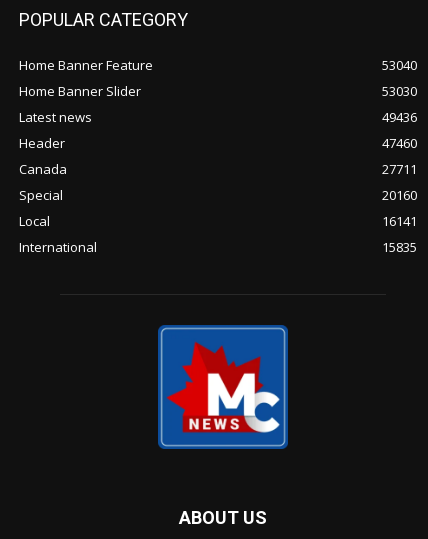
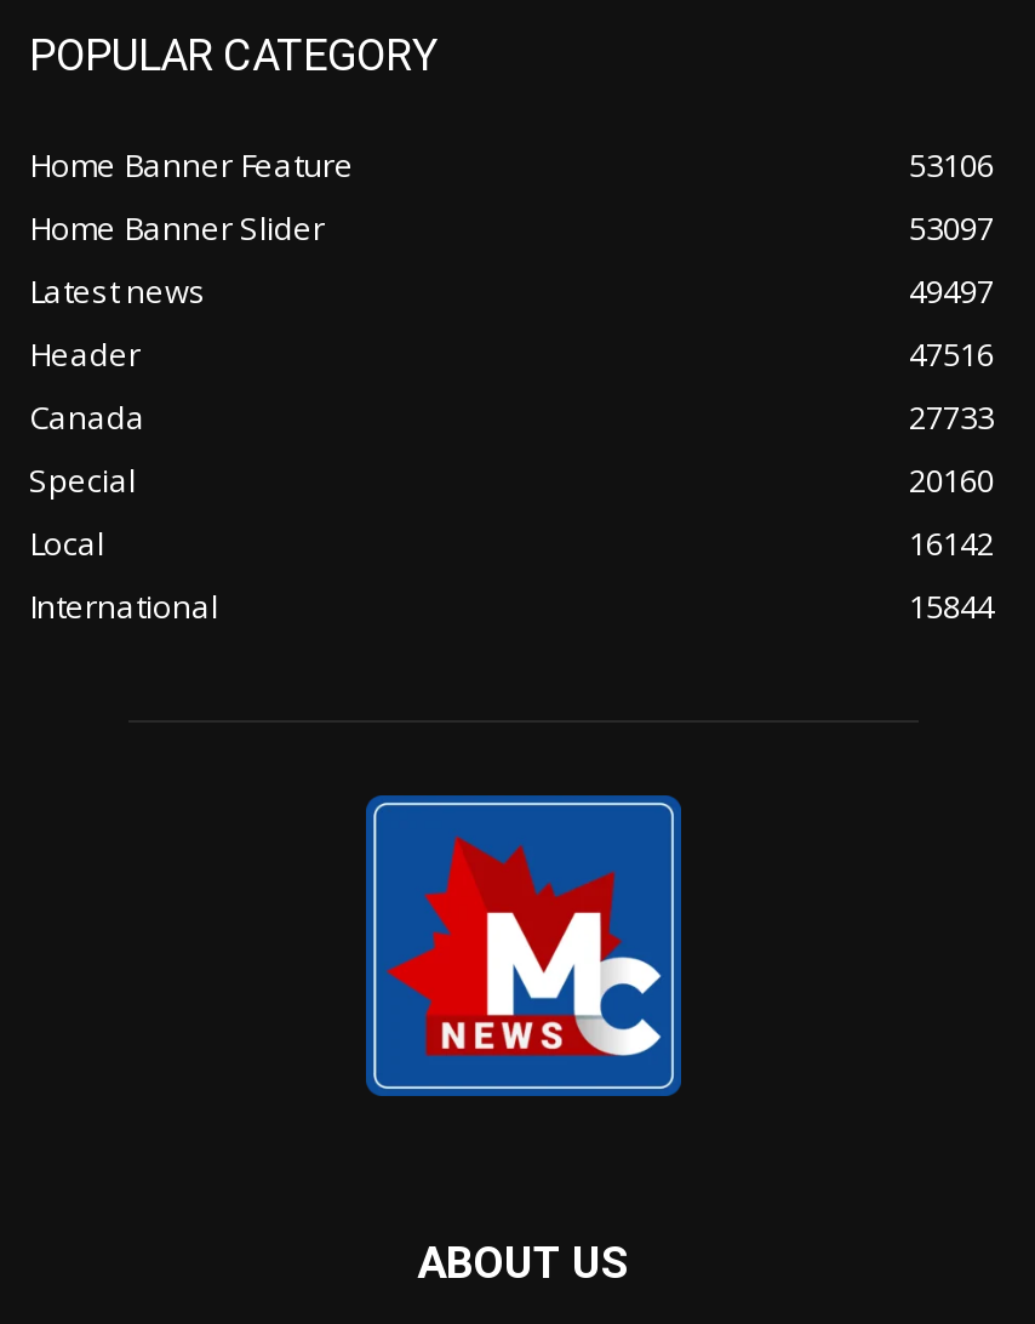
- 53040
+ 53106

- 53030
+ 53097

- 49436
+ 49497

- 47460
+ 47516

- 27711
+ 27733

- 16141
+ 16142

- 15835
+ 15844
